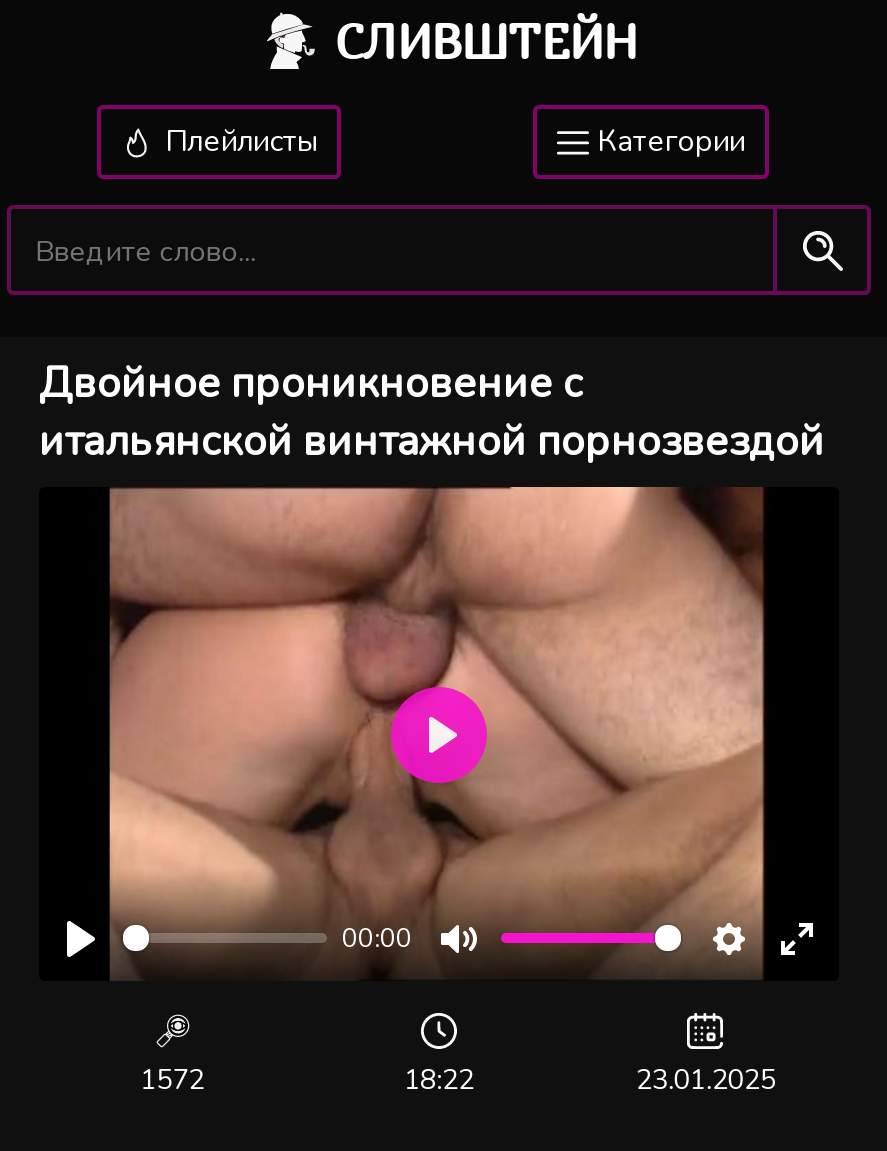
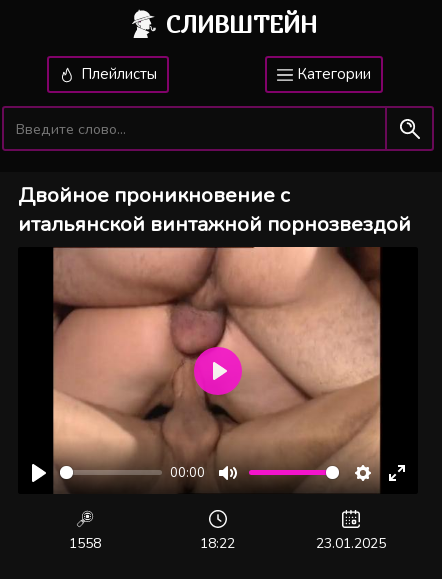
- 1572
+ 1558
